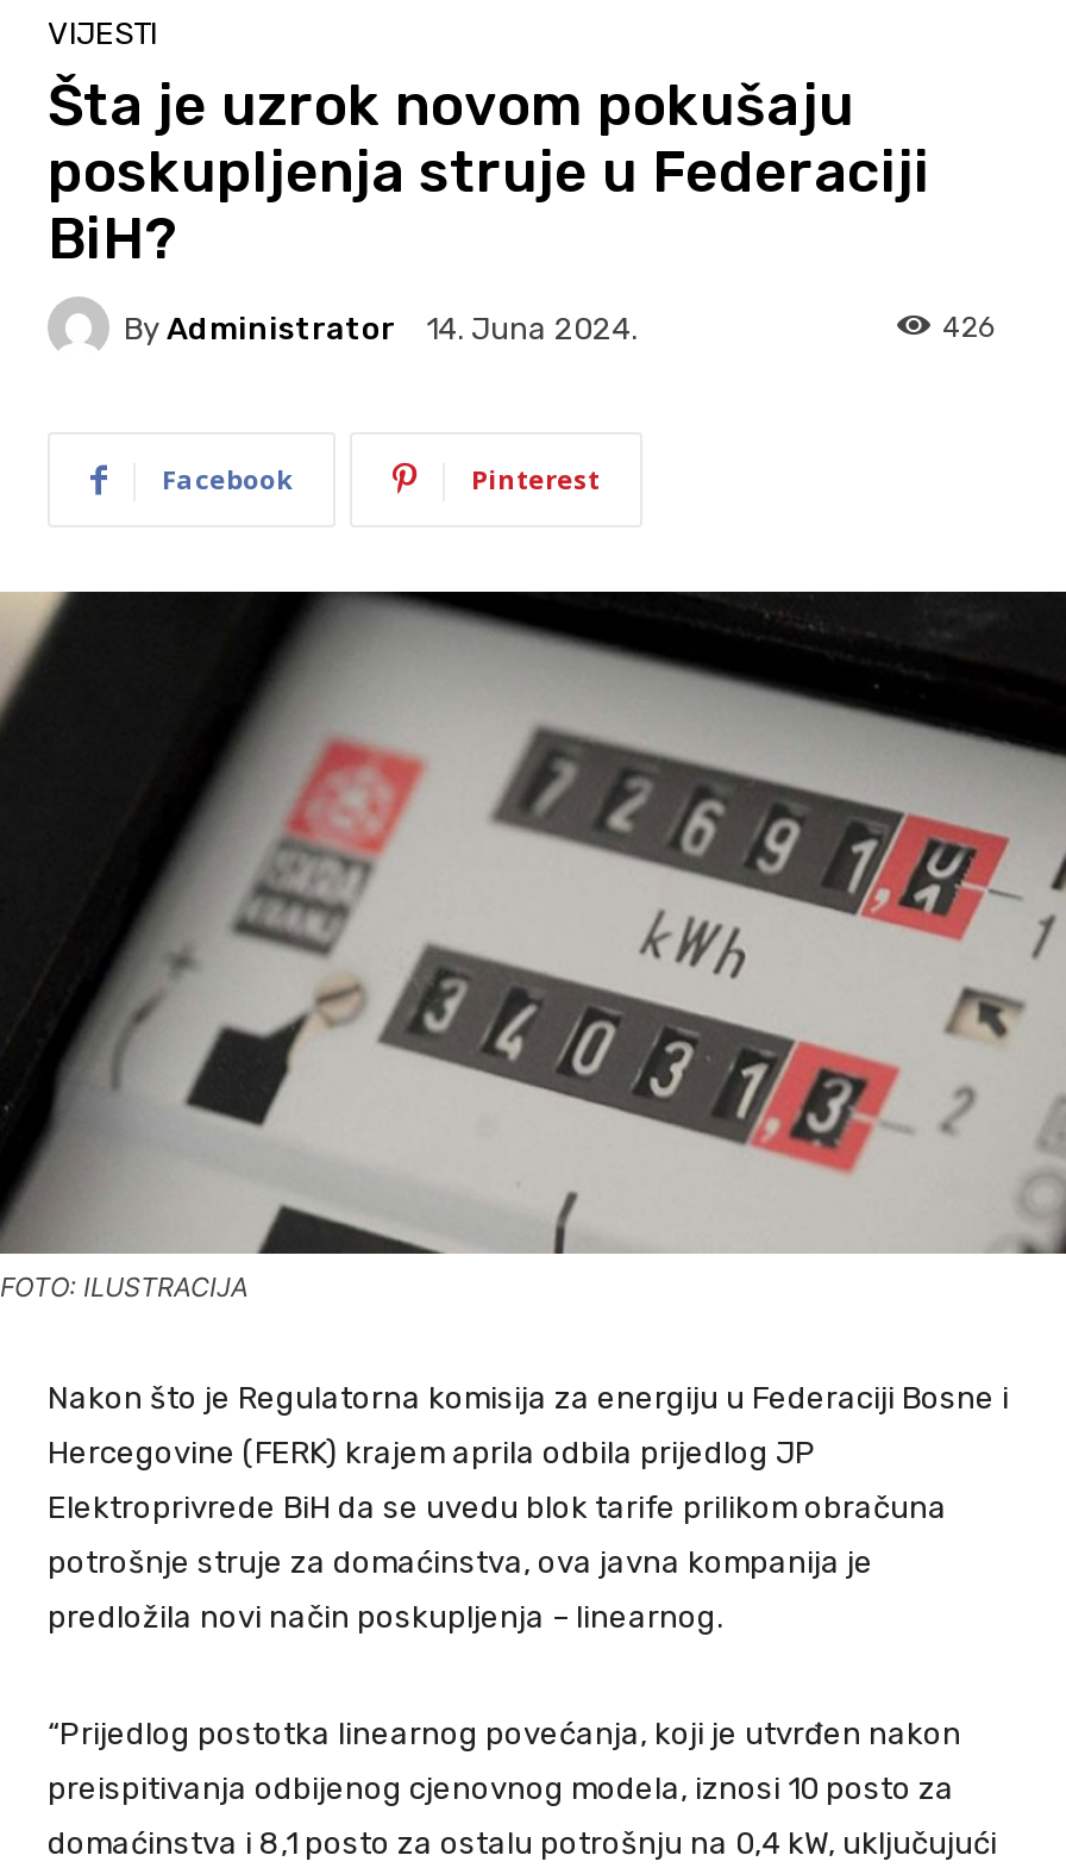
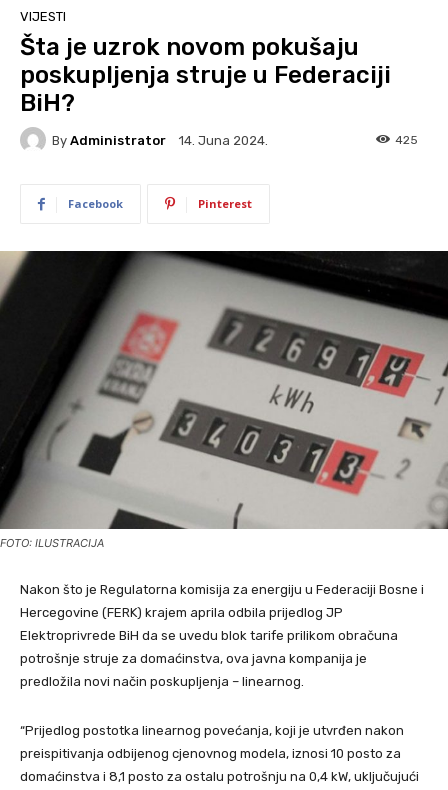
- 426
+ 425
